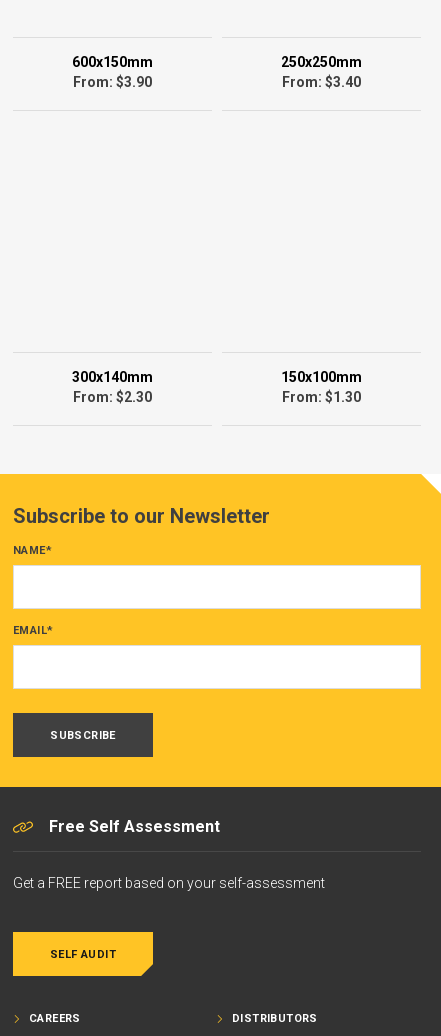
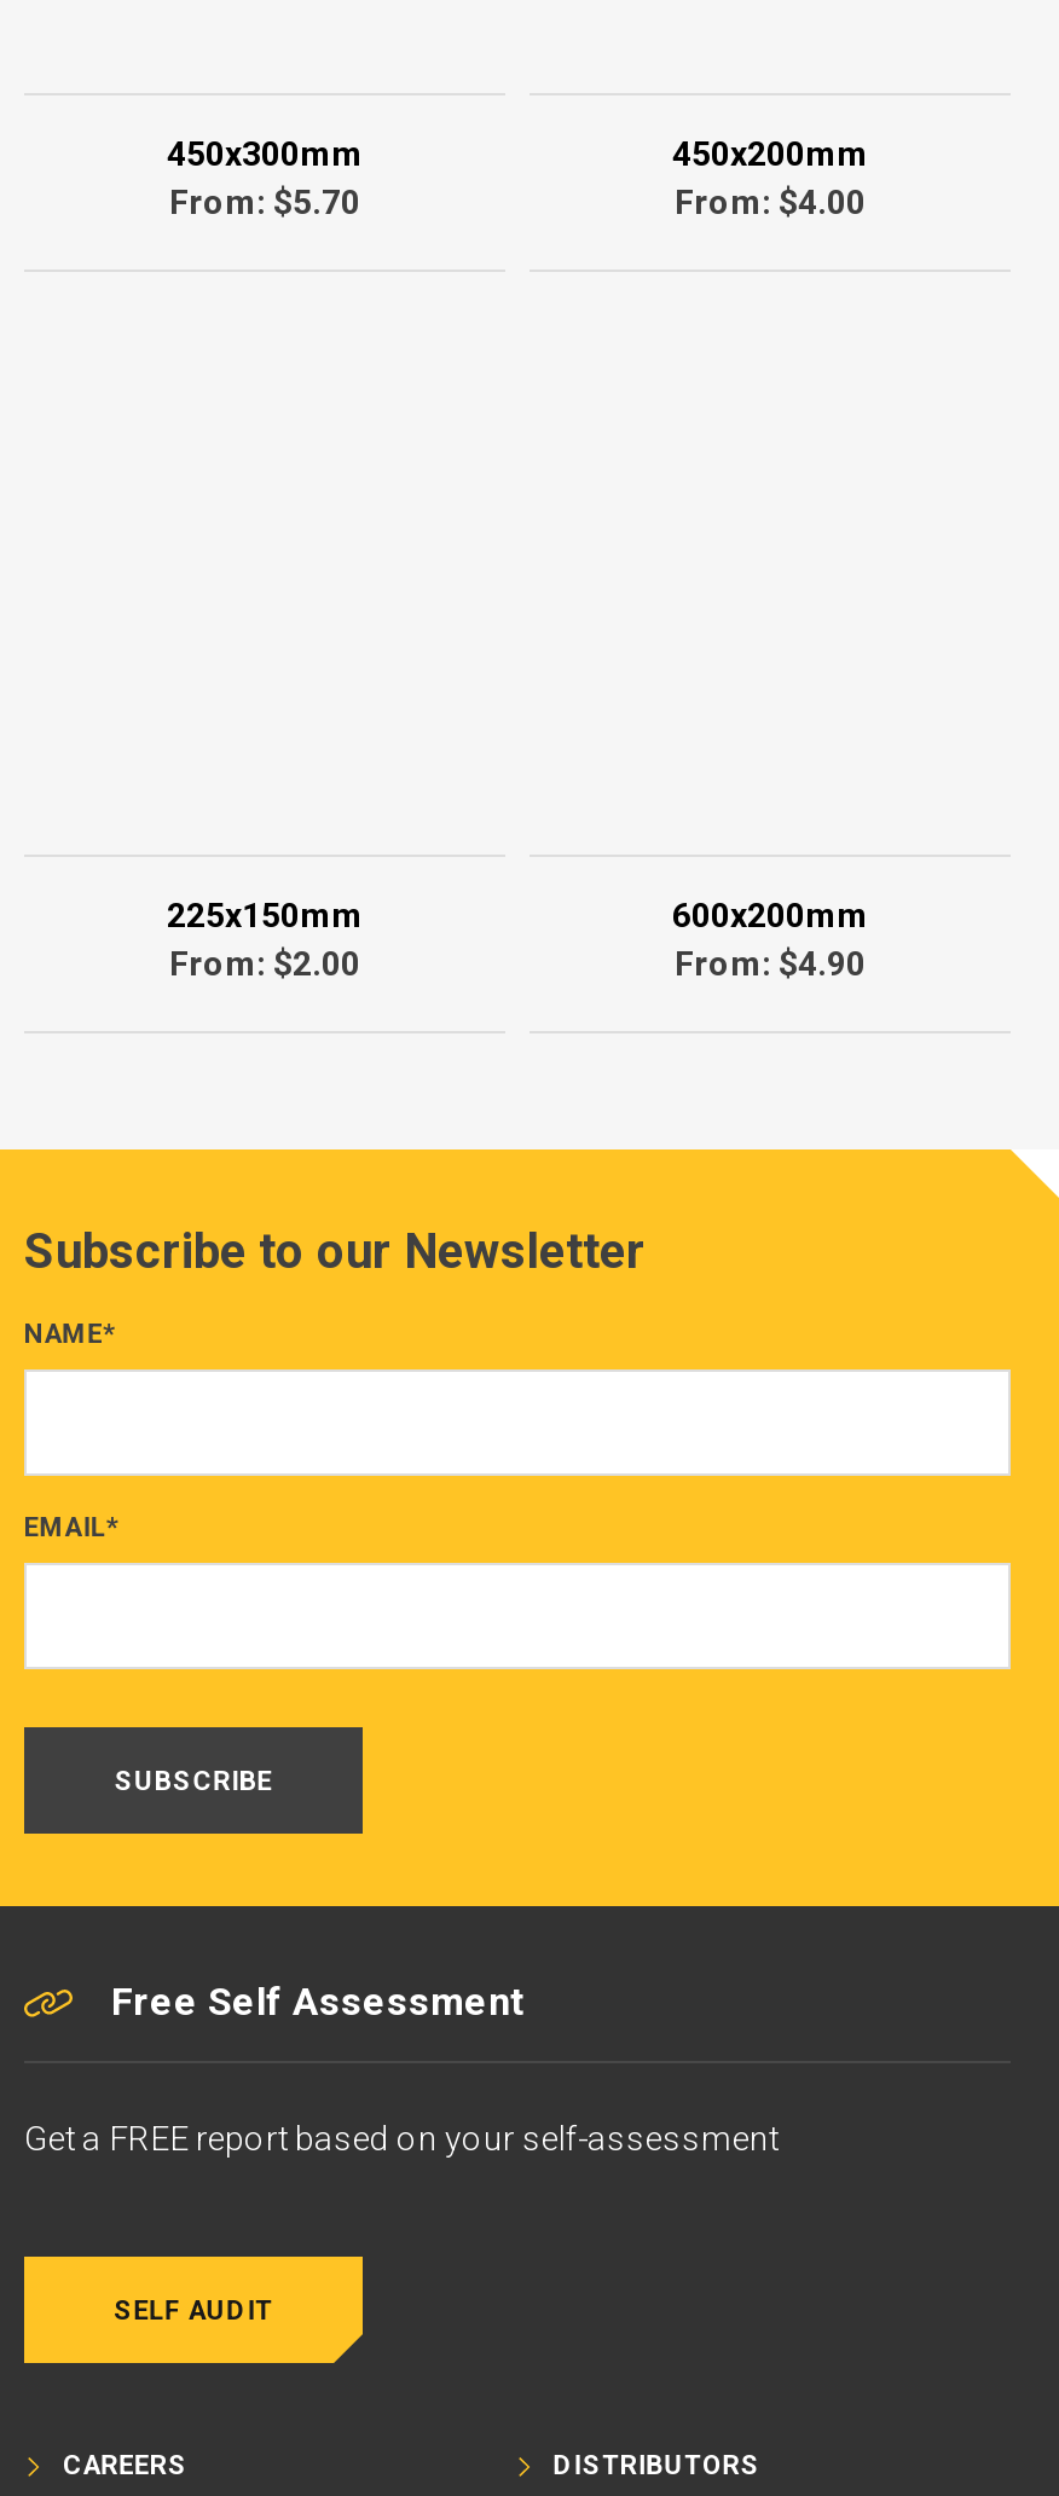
- 600x150mm
- From: $3.90
+ 450x300mm
+ From: $5.70

- 250x250mm
- From: $3.40
+ 450x200mm
+ From: $4.00

- 300x140mm
- From: $2.30
+ 225x150mm
+ From: $2.00

- 150x100mm
- From: $1.30
+ 600x200mm
+ From: $4.90
